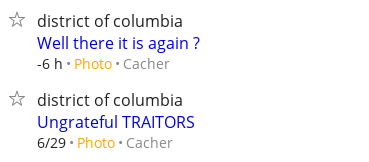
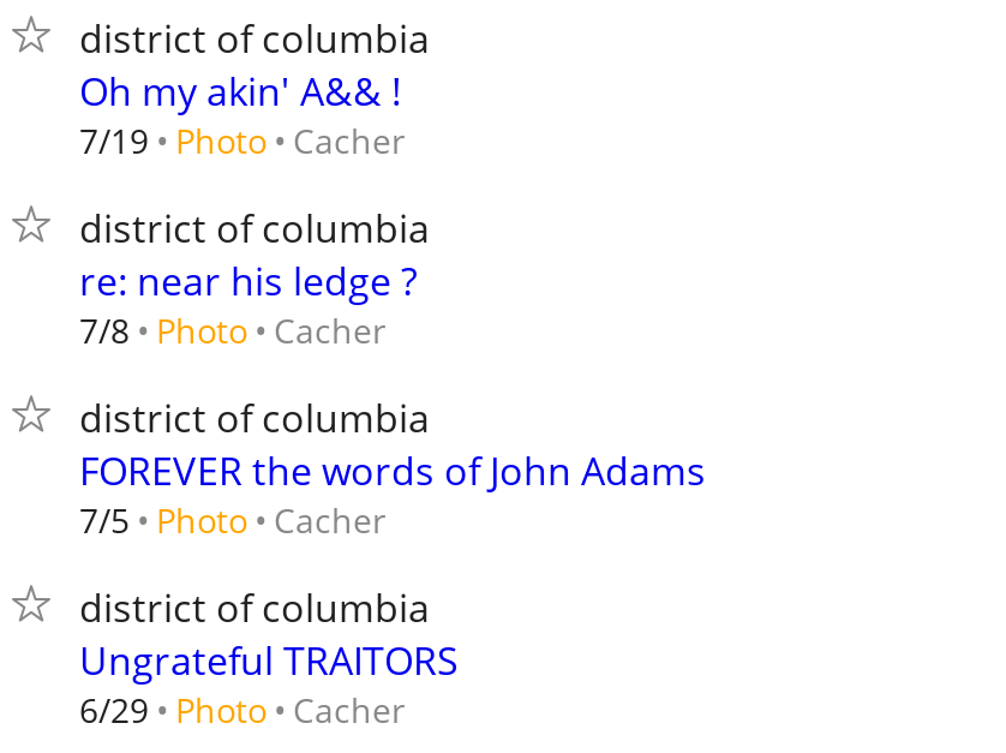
- Well there it is again ?
- -6 h Photo Cacher
+ Oh my akin' A&& !
+ 7/19 Photo Cacher
+ district of columbia
+ re: near his ledge ?
+ 7/8 Photo Cacher
+ district of columbia
+ FOREVER the words of John Adams
+ 7/5 Photo Cacher
